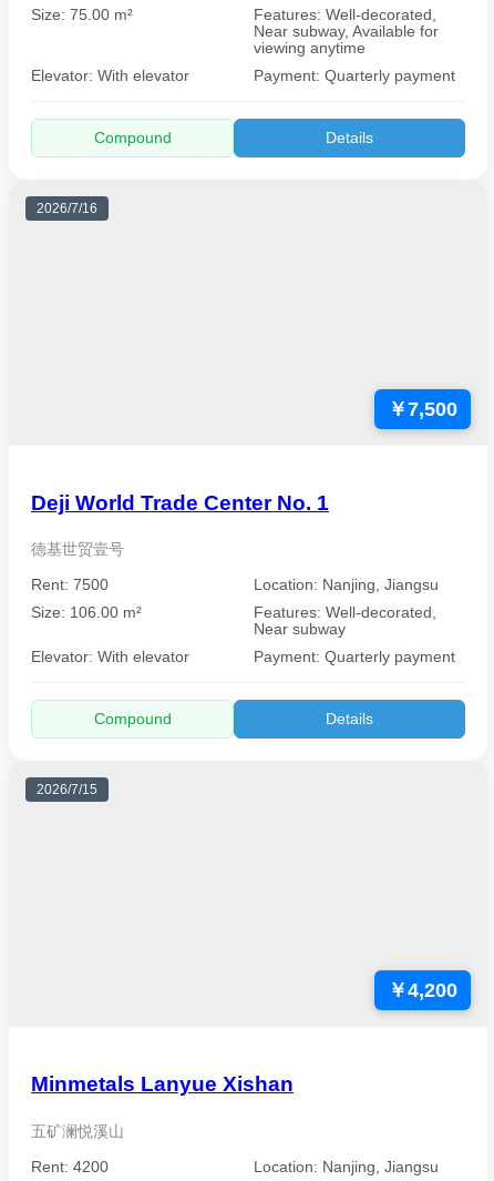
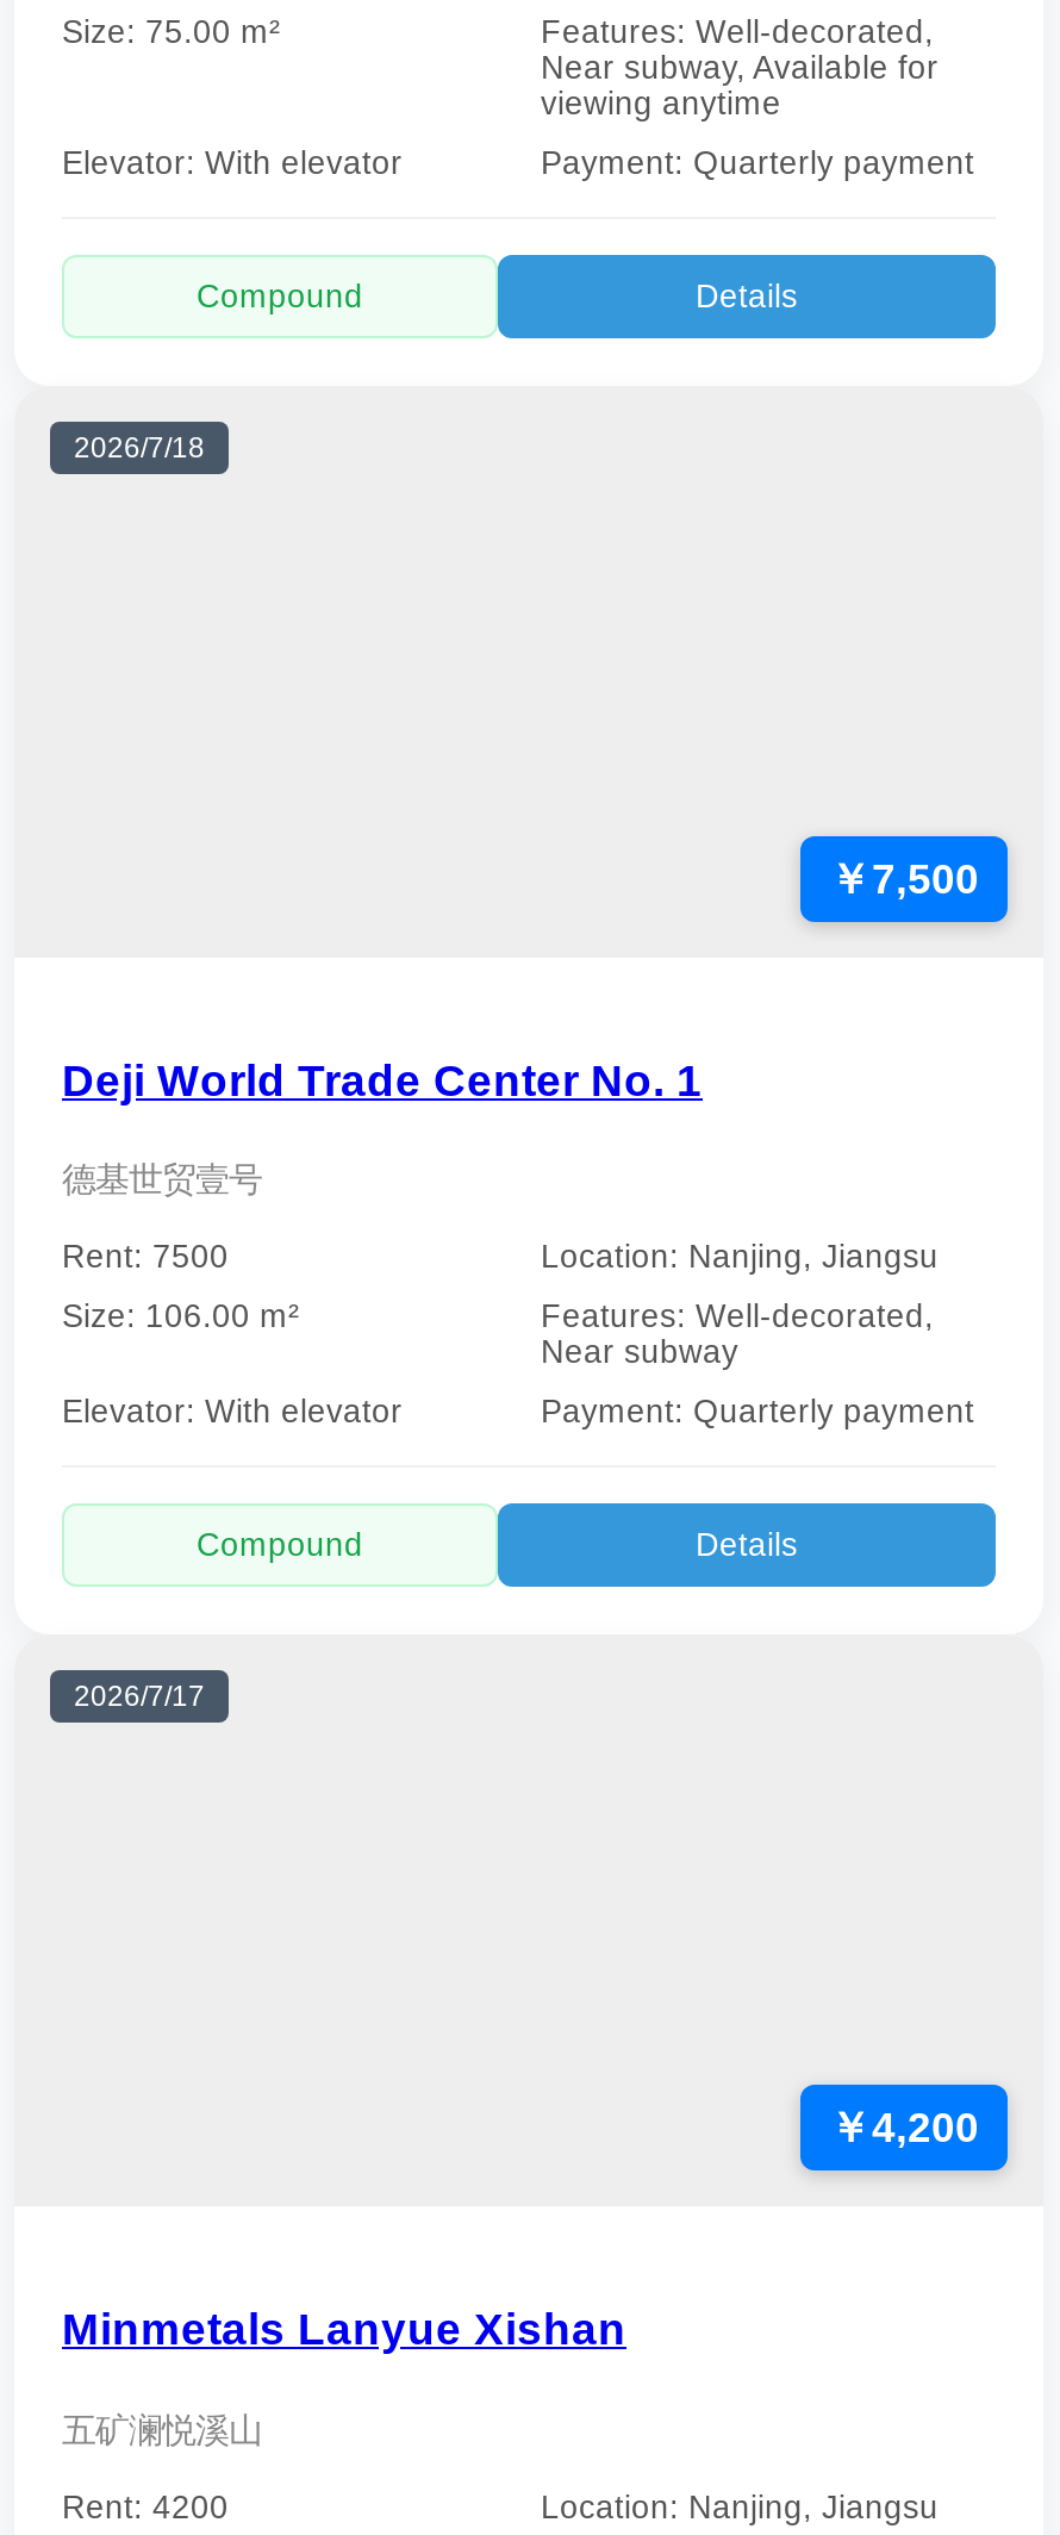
- 2026/7/16
+ 2026/7/18

- 2026/7/15
+ 2026/7/17
